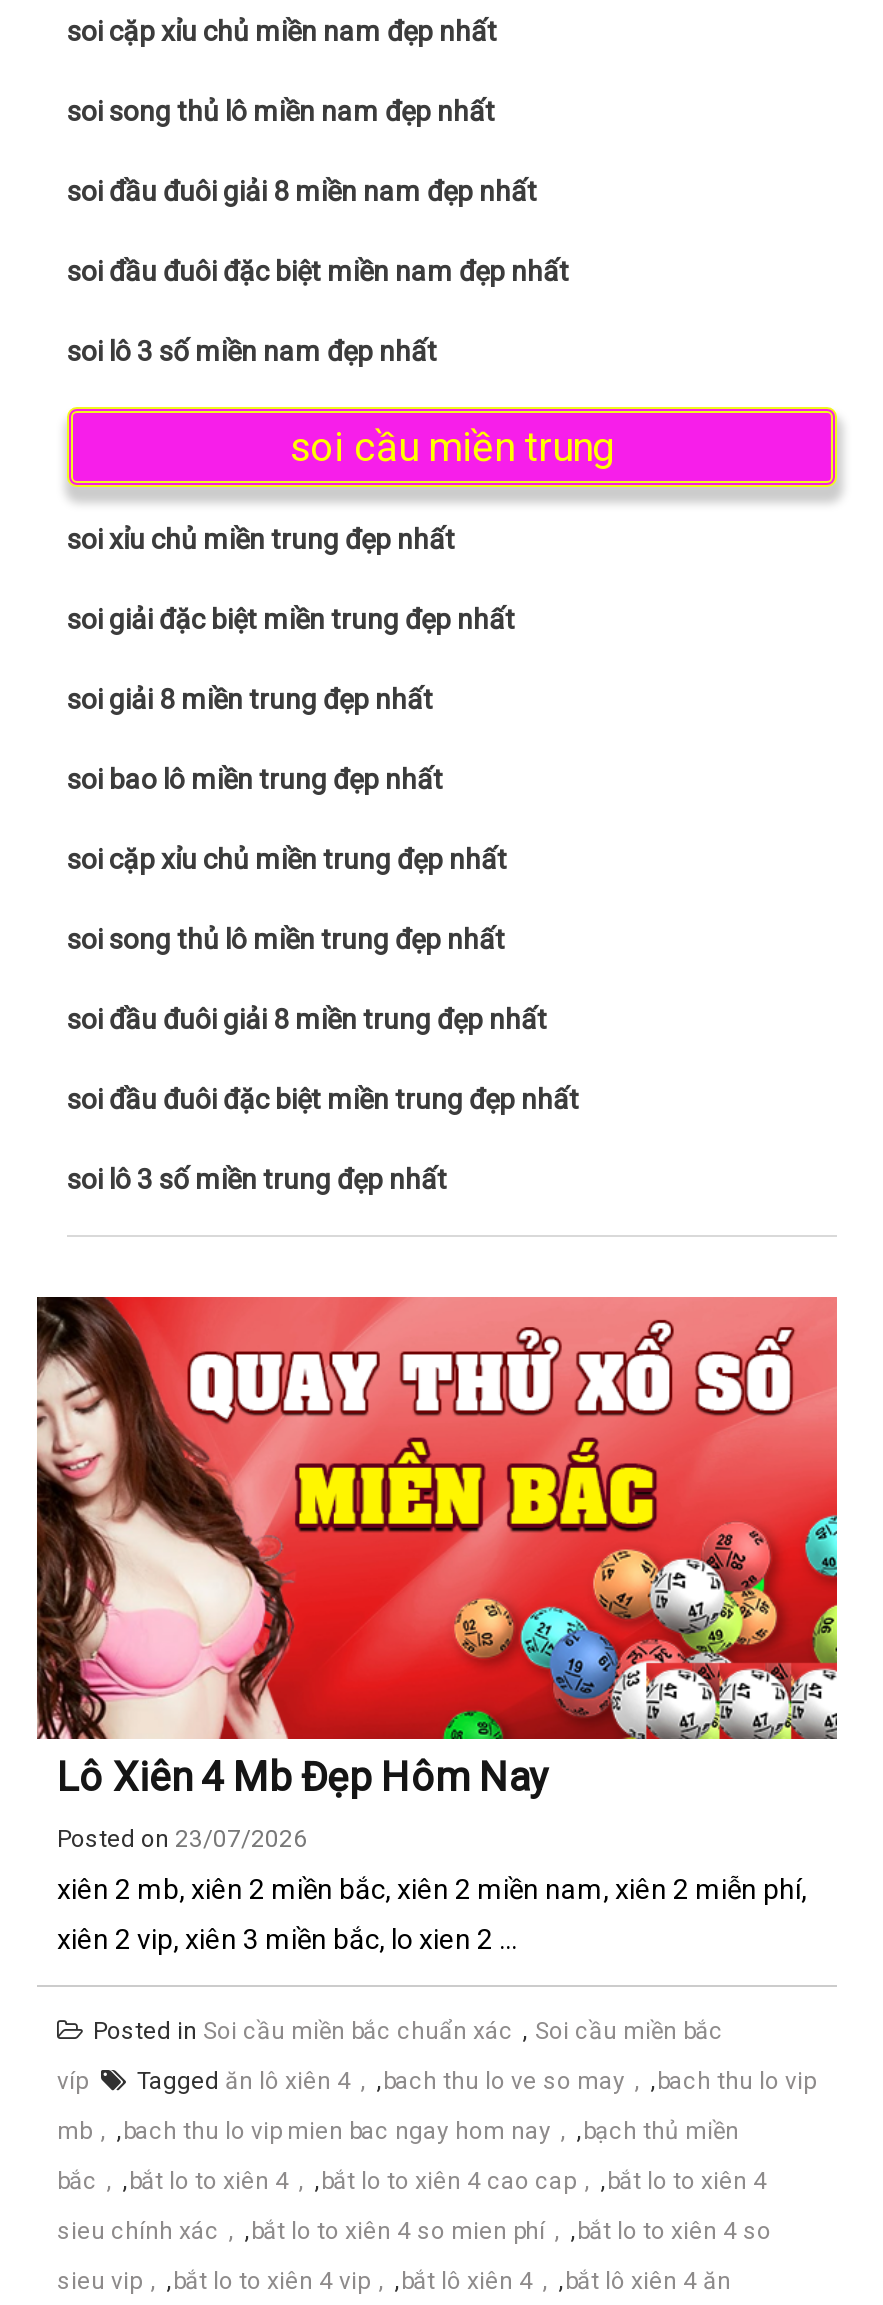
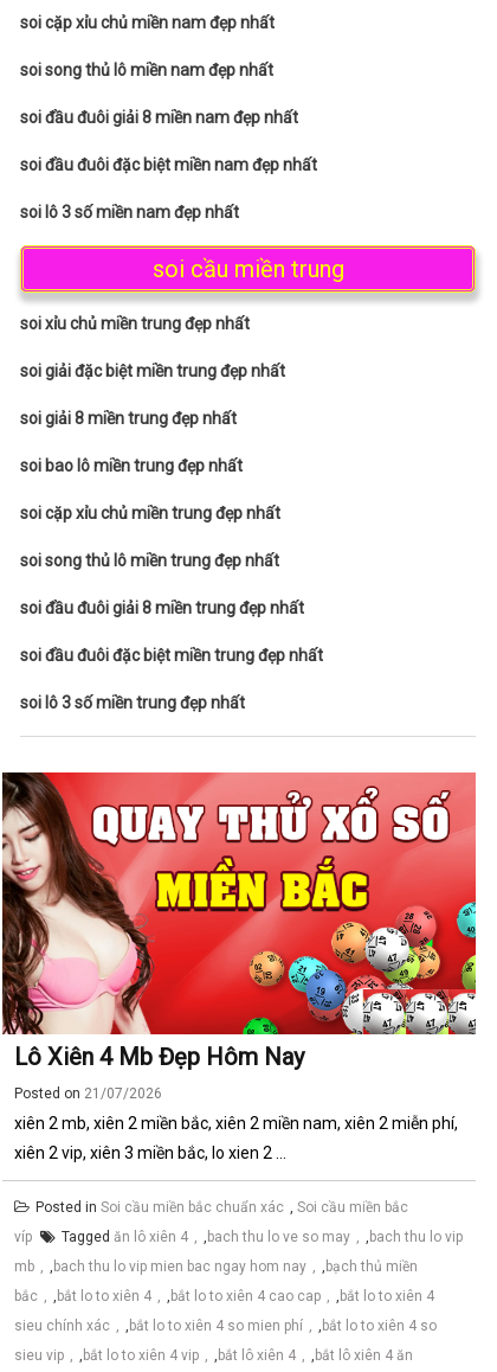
- Posted on 23/07/2026
+ Posted on 21/07/2026
